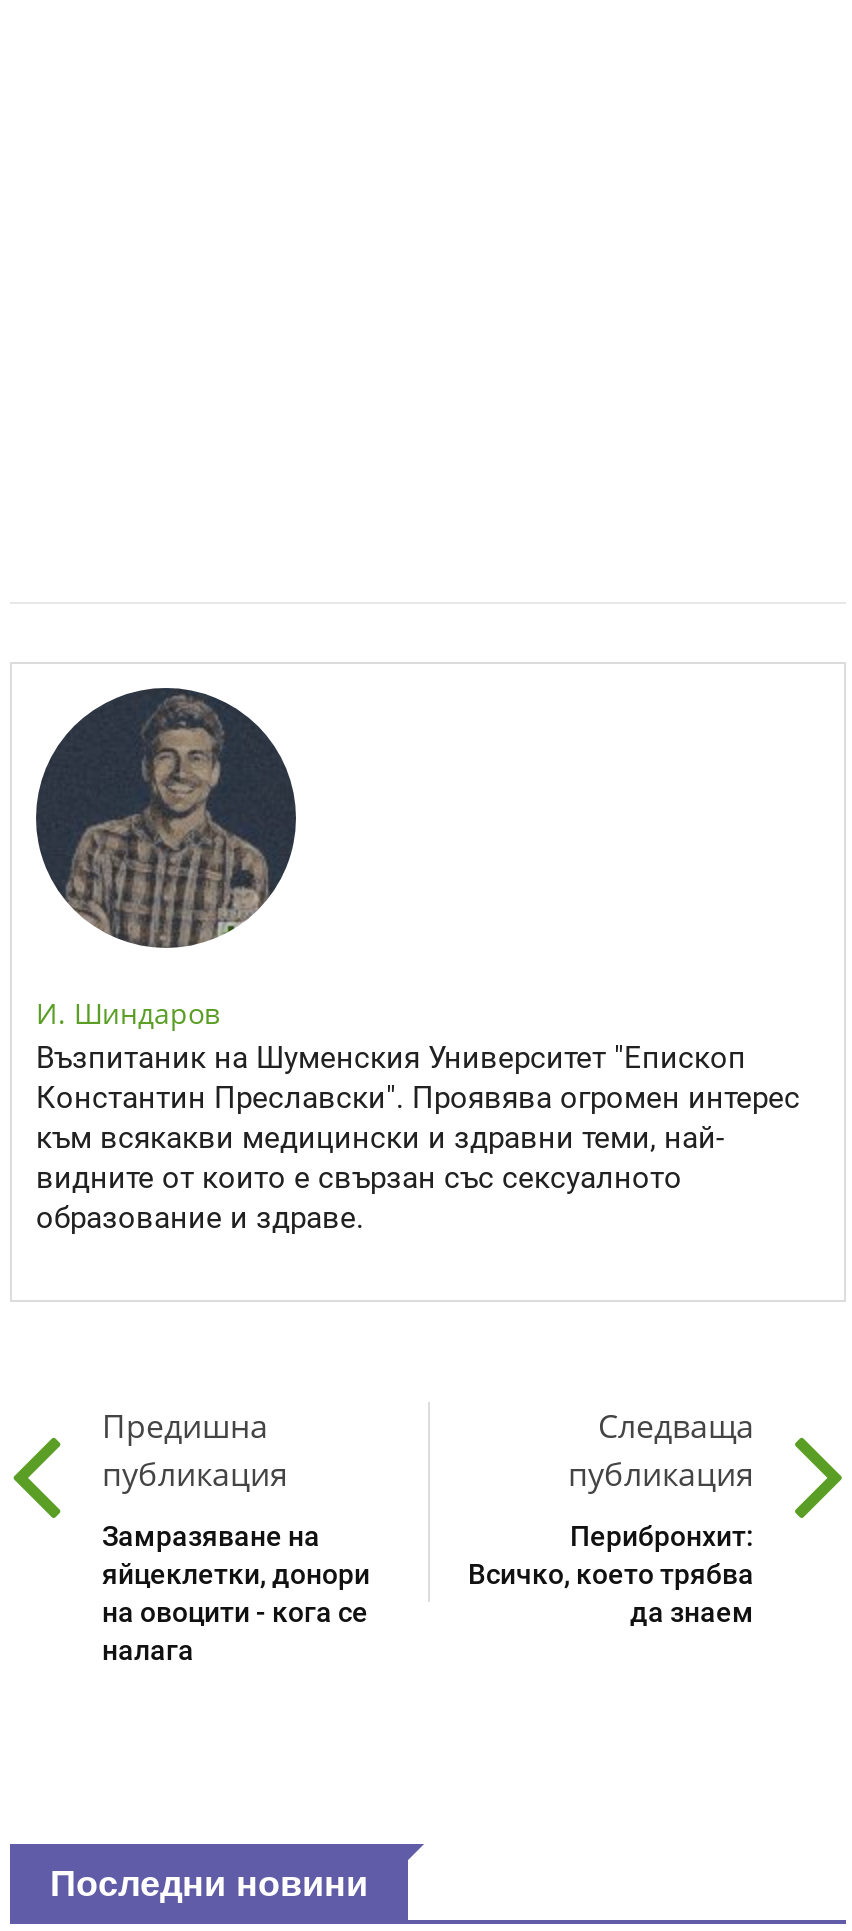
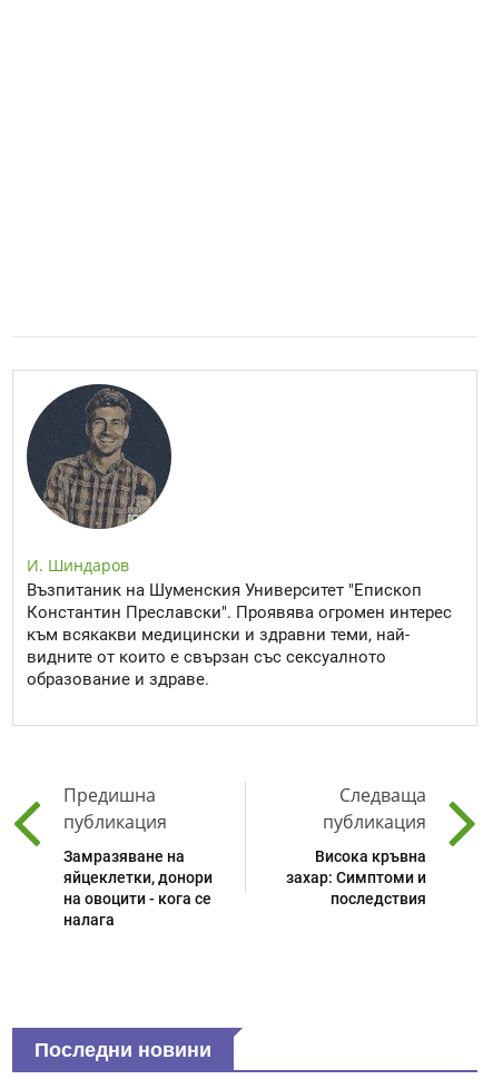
- Перибронхит:
- Всичко, което трябва
- да знаем
+ Висока кръвна
+ захар: Симптоми и
+ последствия
